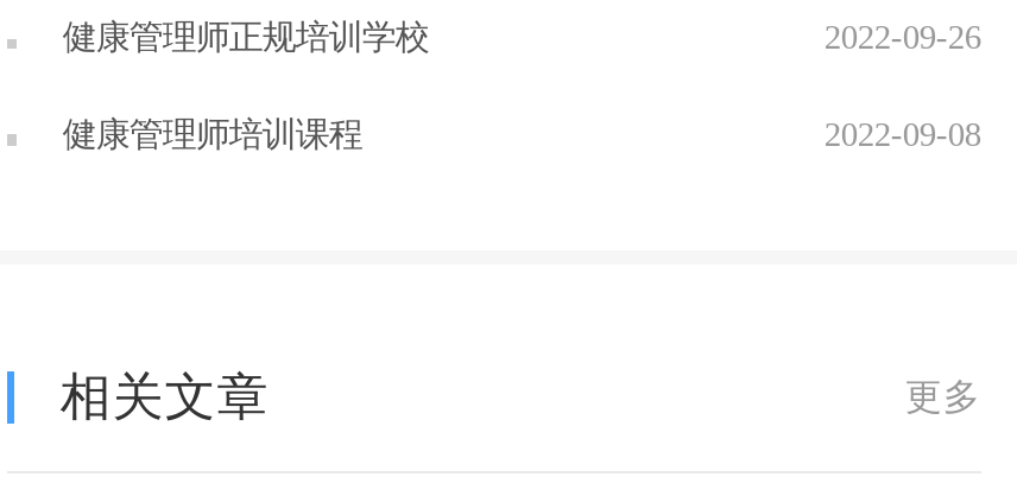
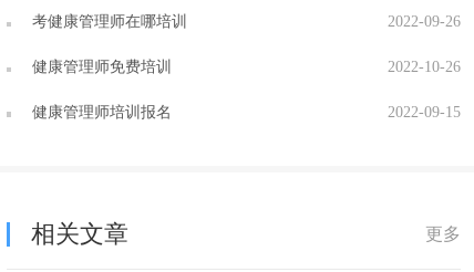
- 健康管理师正规培训学校
+ 考健康管理师在哪培训

- 健康管理师培训课程
- 2022-09-08
+ 健康管理师免费培训
+ 2022-10-26
+ 健康管理师培训报名
+ 2022-09-15
